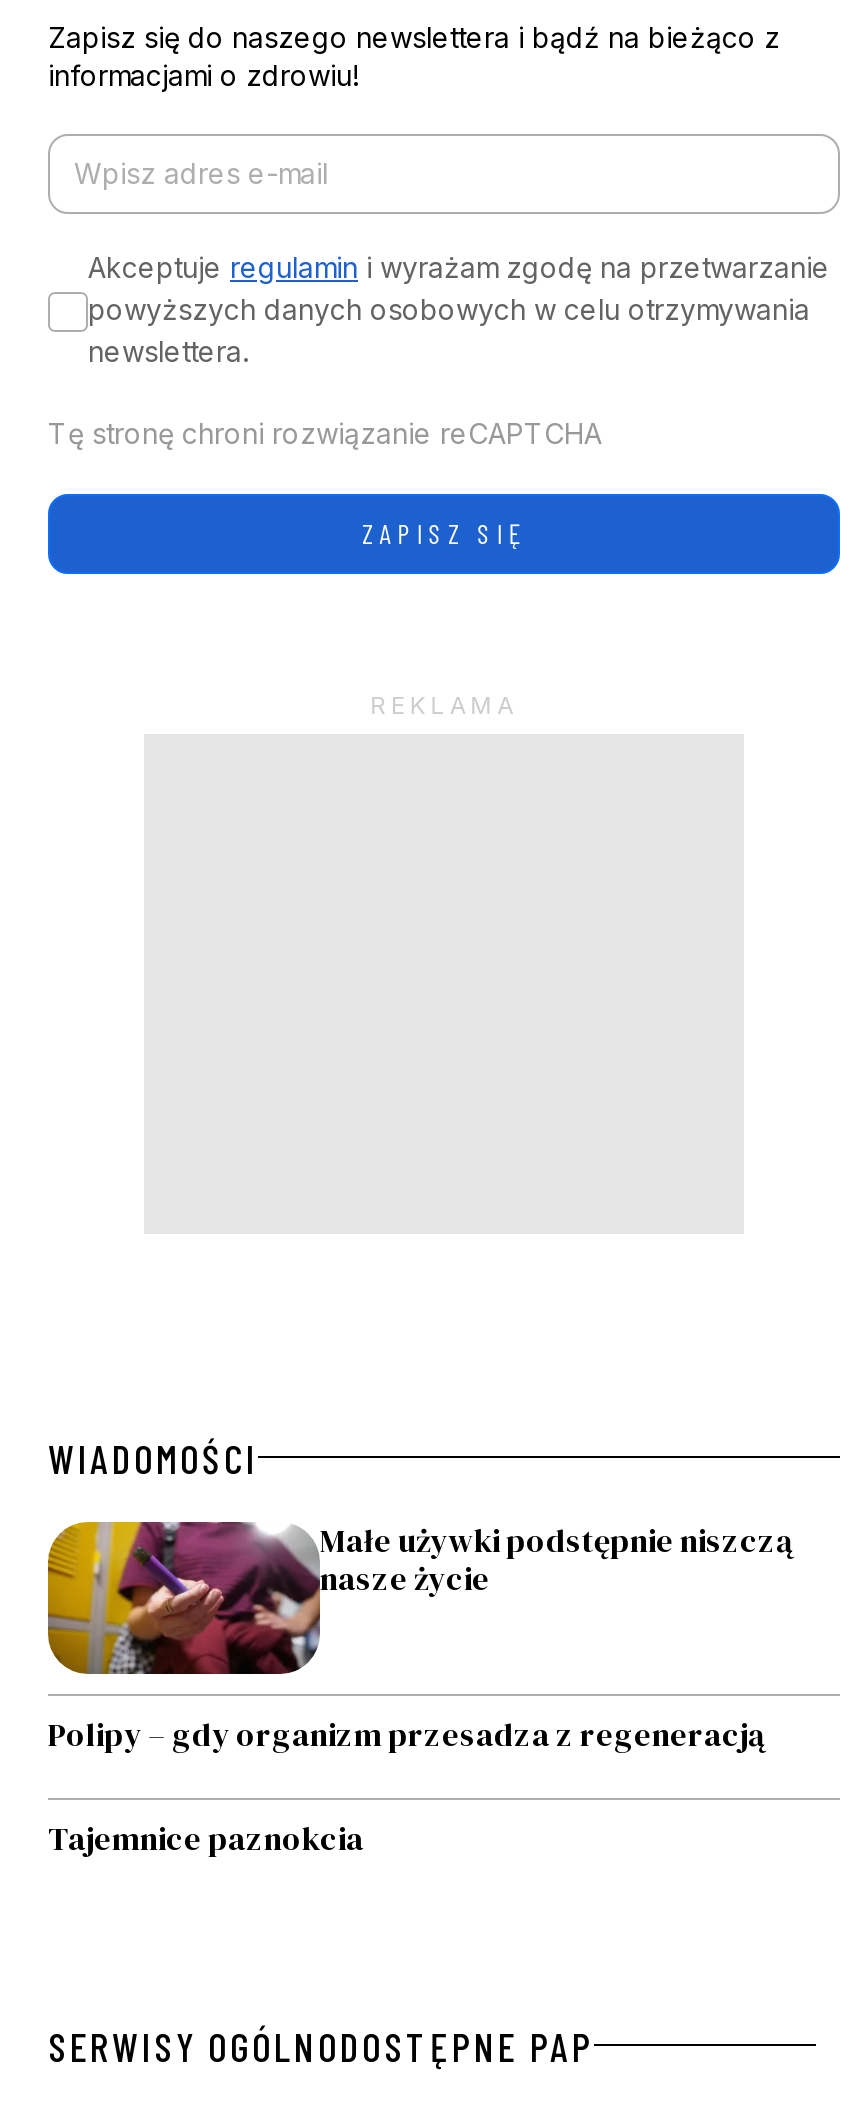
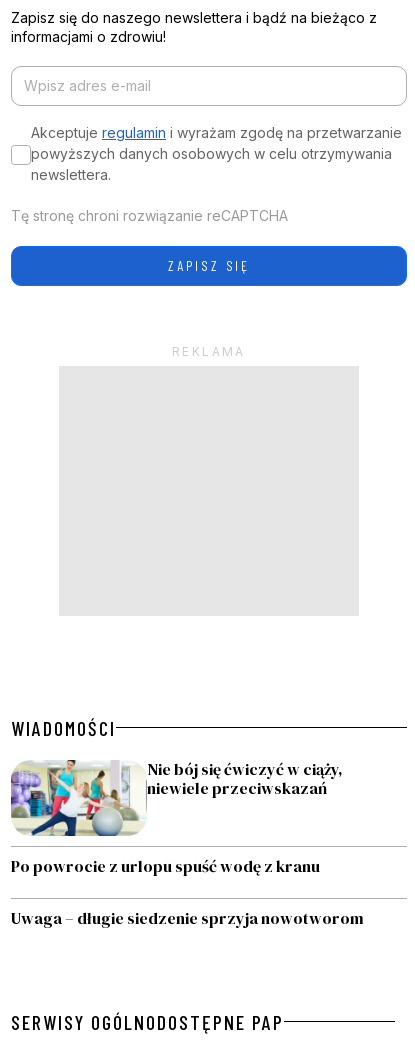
- [image]
- Małe używki podstępnie niszczą
- nasze życie
+ [image]
+ Nie bój się ćwiczyć w ciąży,
+ niewiele przeciwskazań

- Polipy – gdy organizm przesadza z regeneracją
+ Po powrocie z urlopu spuść wodę z kranu

- Tajemnice paznokcia
+ Uwaga – długie siedzenie sprzyja nowotworom
